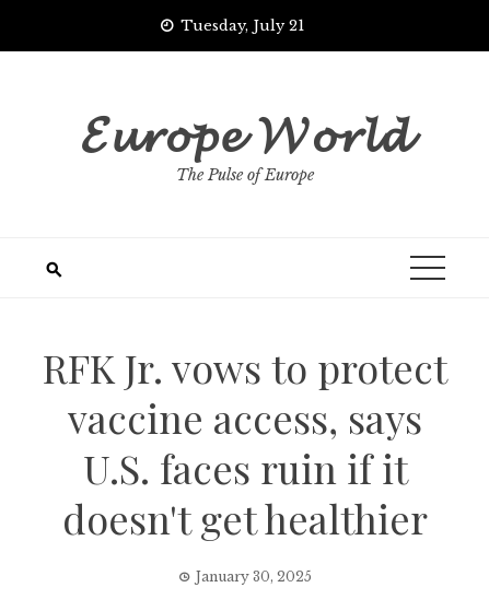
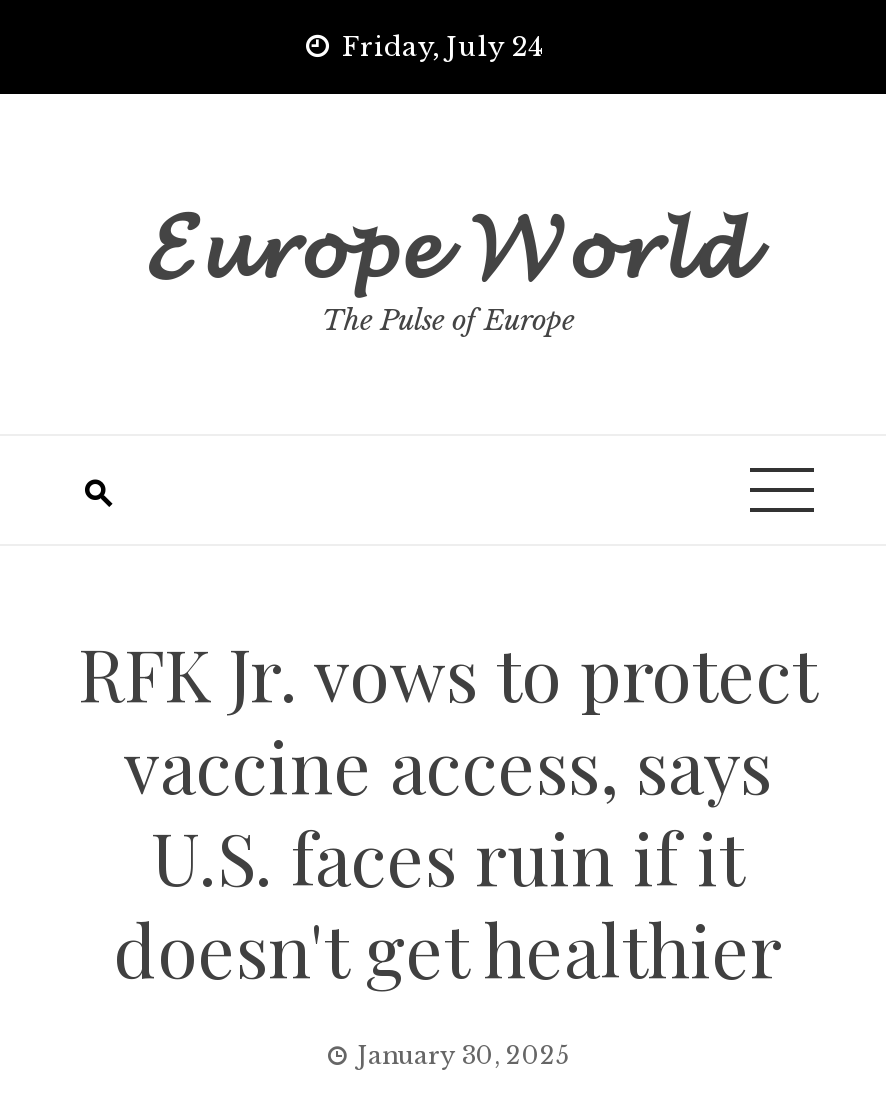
- Tuesday, July 21
+ Friday, July 24
